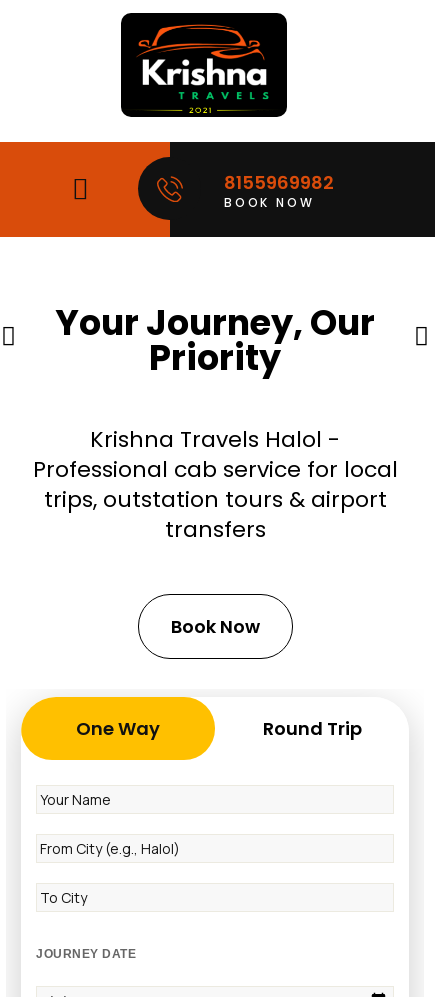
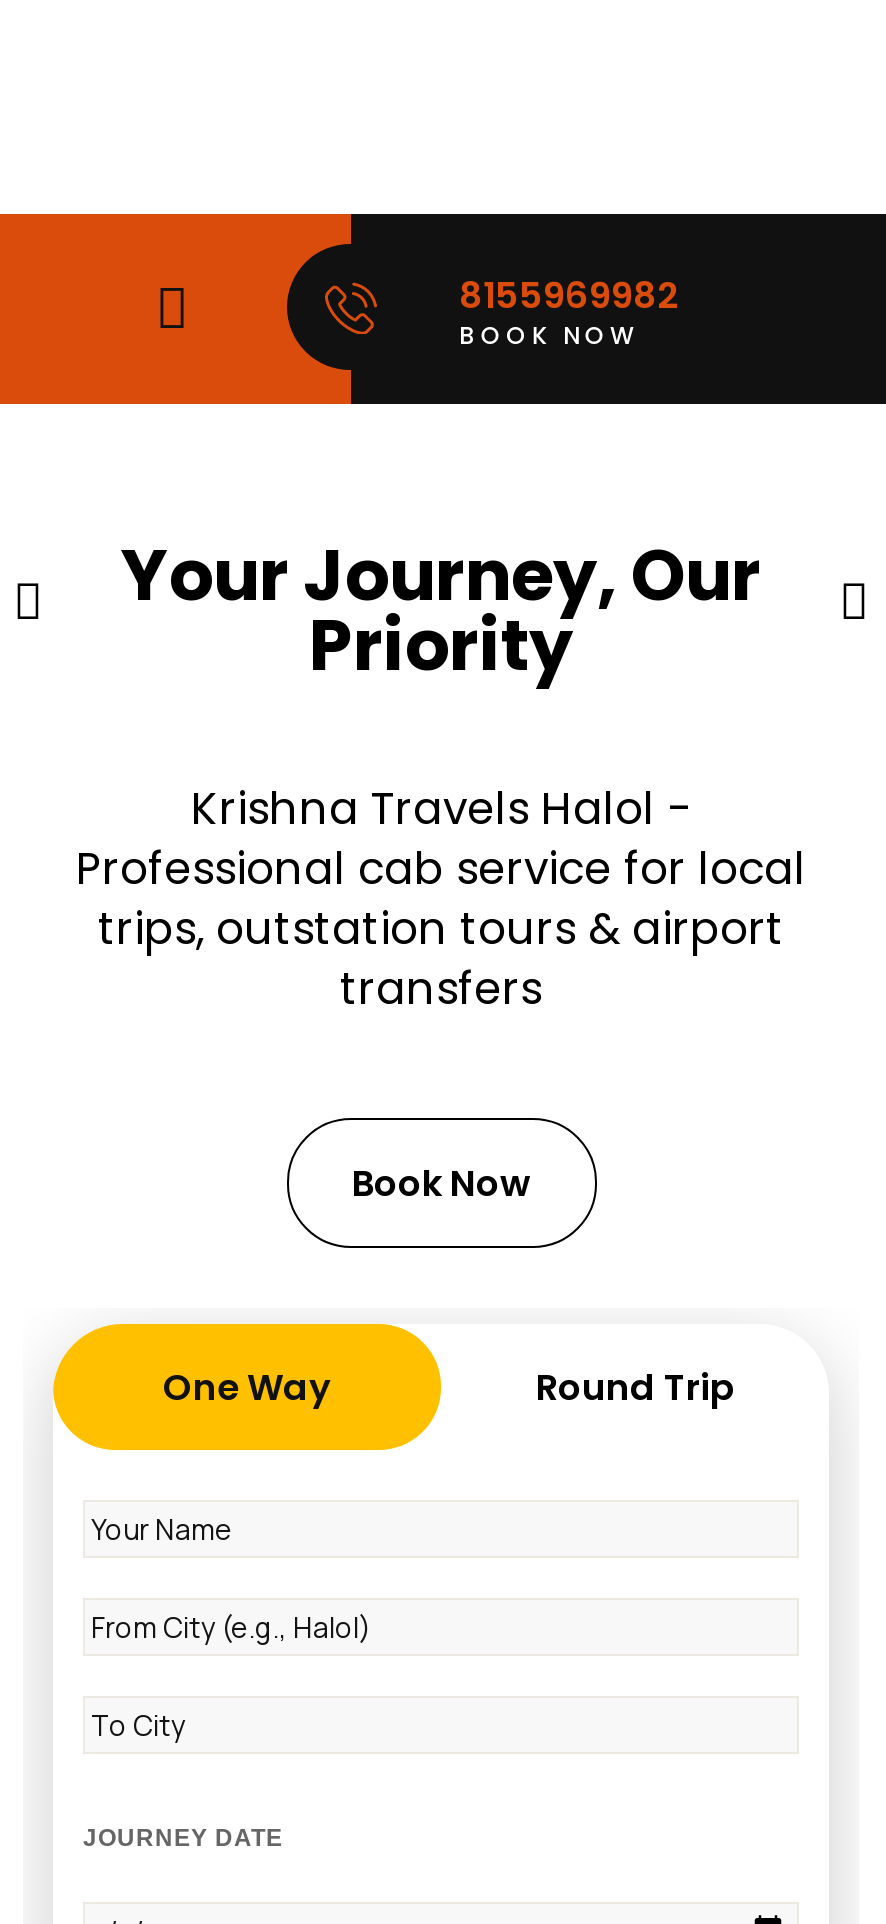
- [image]
